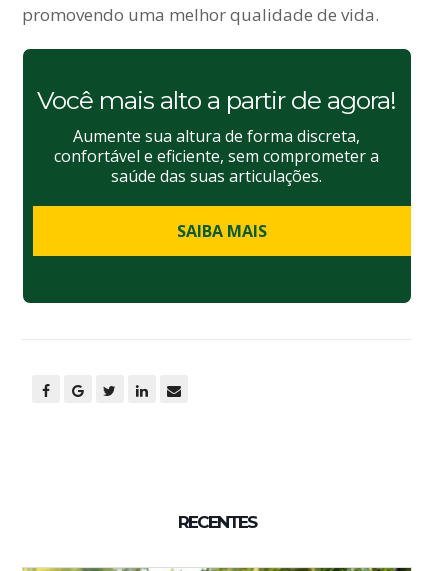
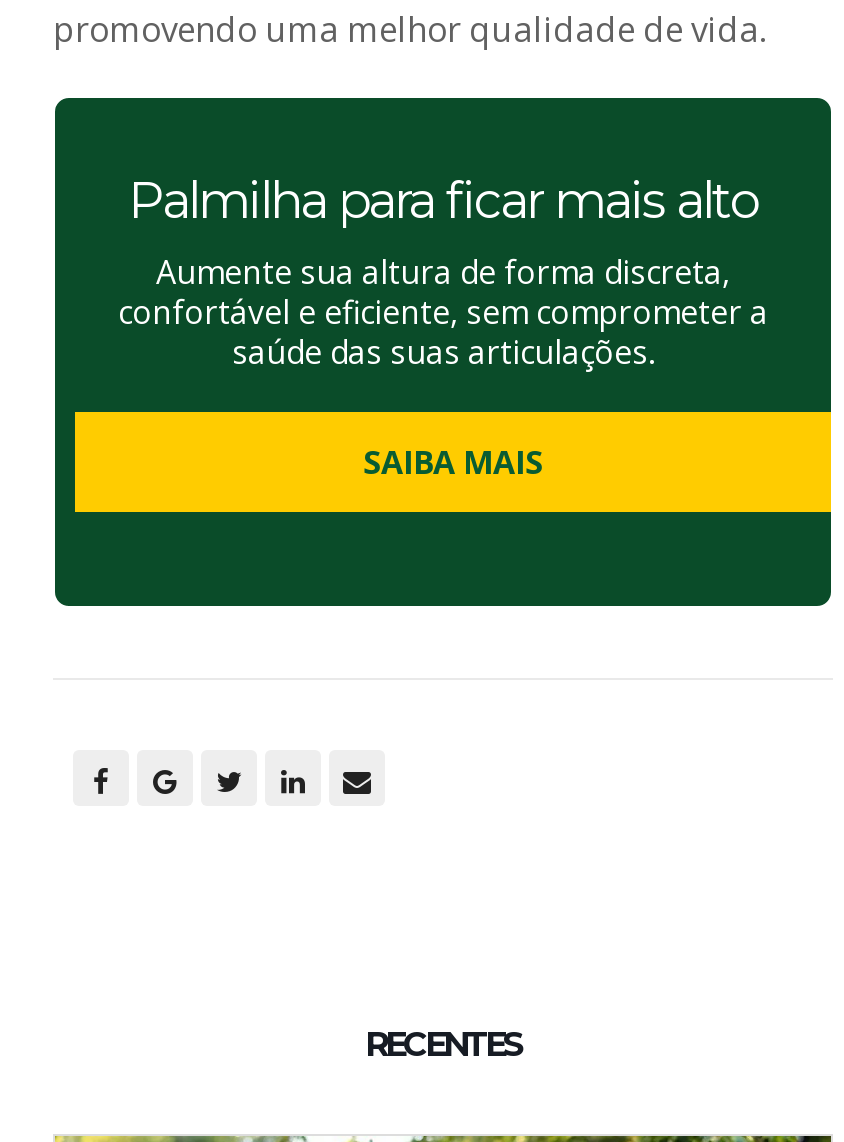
- Você mais alto a partir de agora!
+ Palmilha para ficar mais alto
